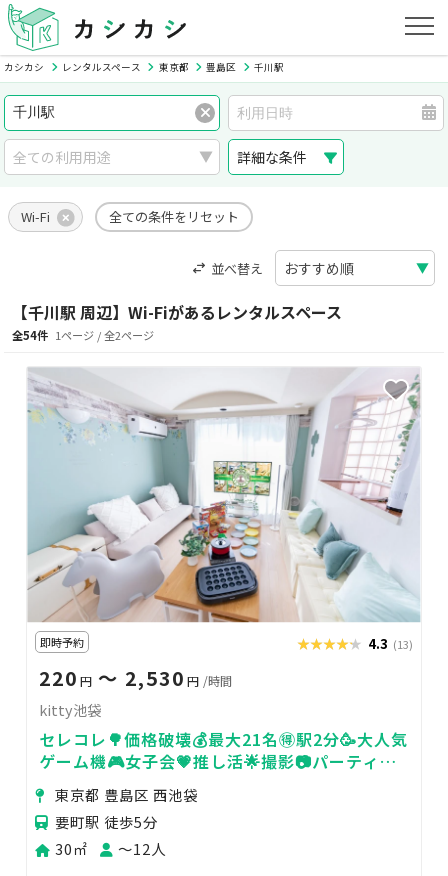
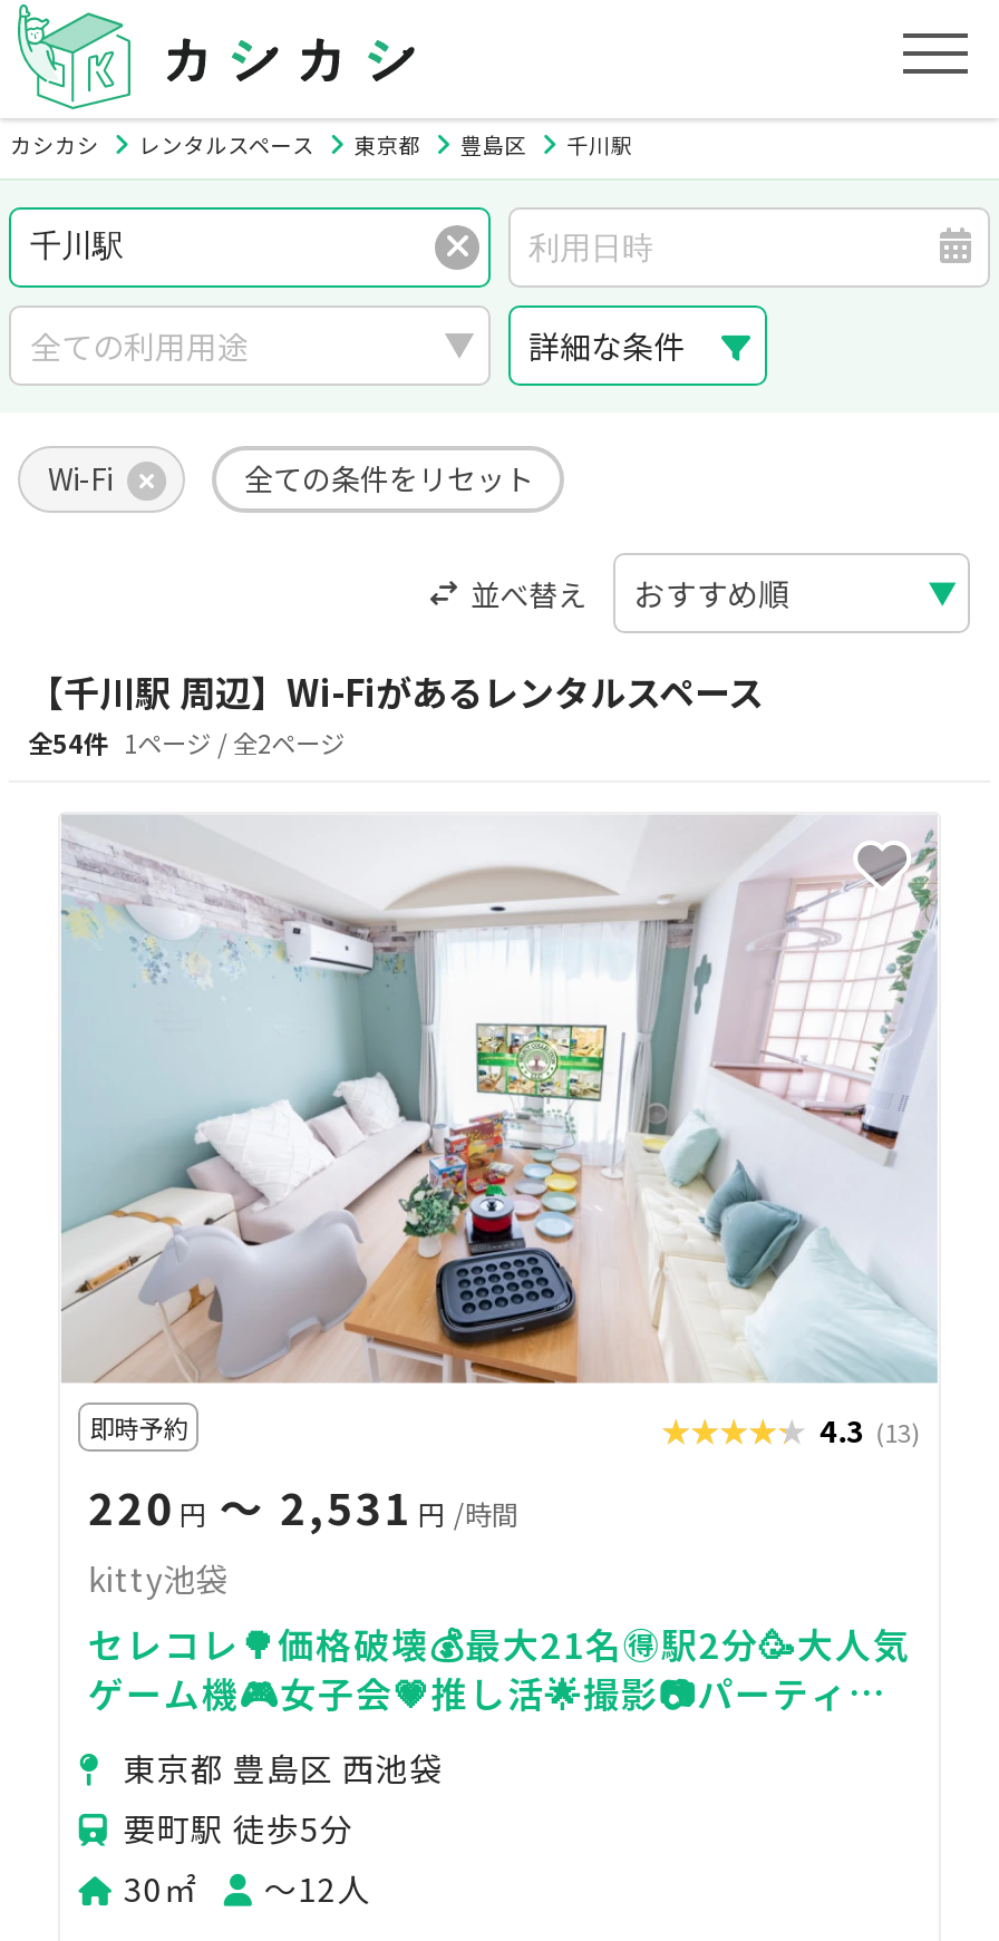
- 220 円〜 2,530 円 /時間
+ 220 円〜 2,531 円 /時間
